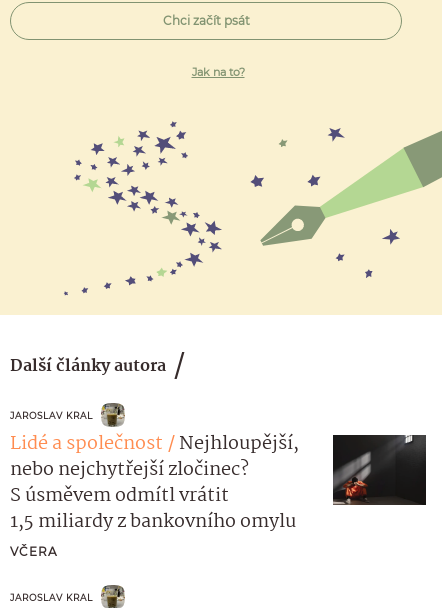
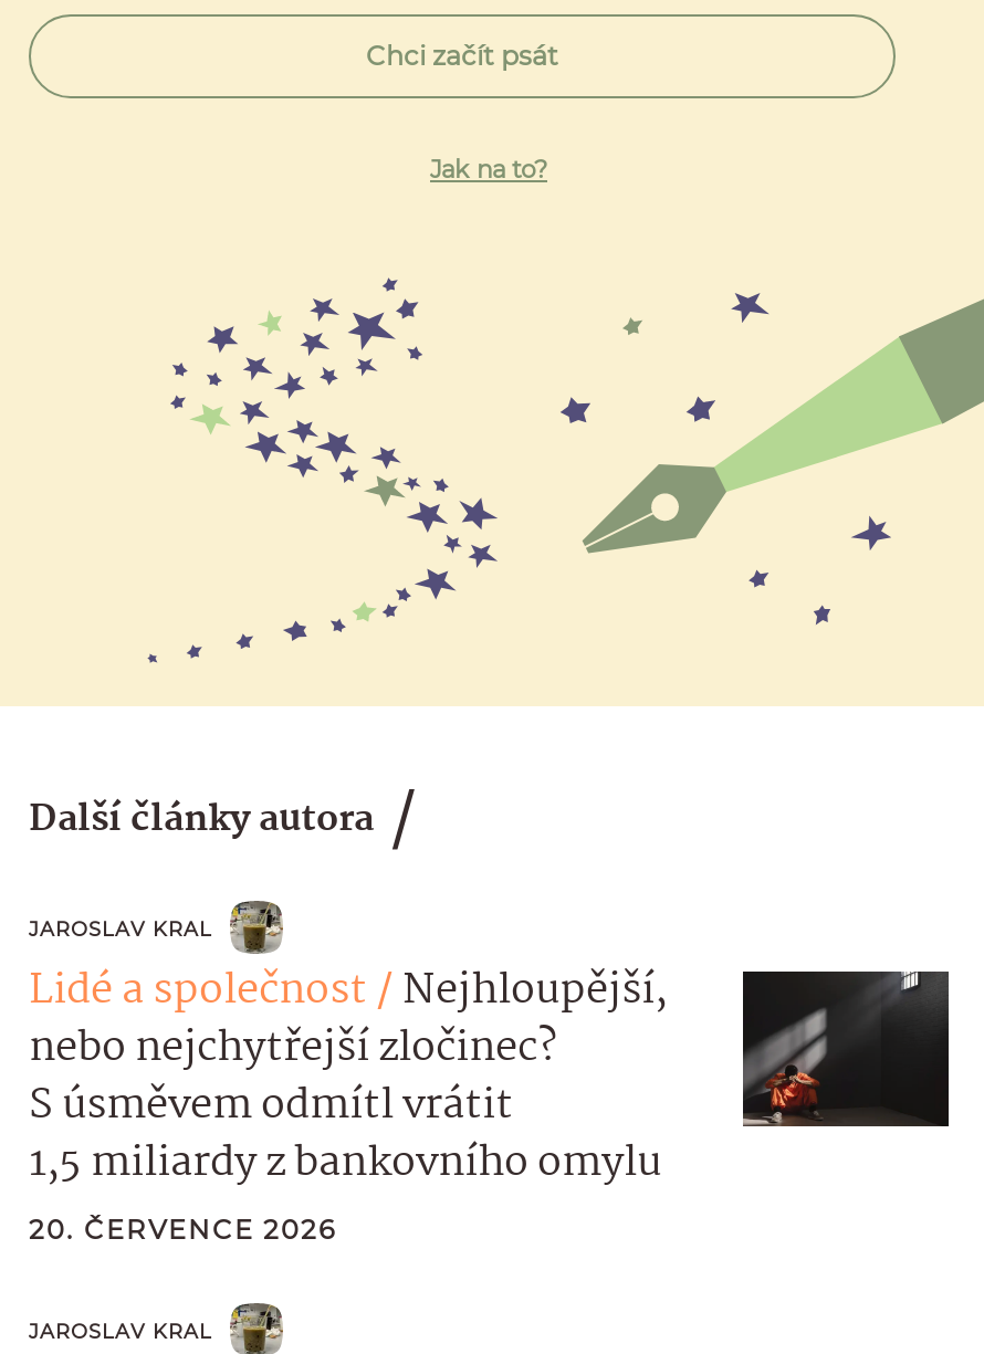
- VČERA
+ 20. ČERVENCE 2026
